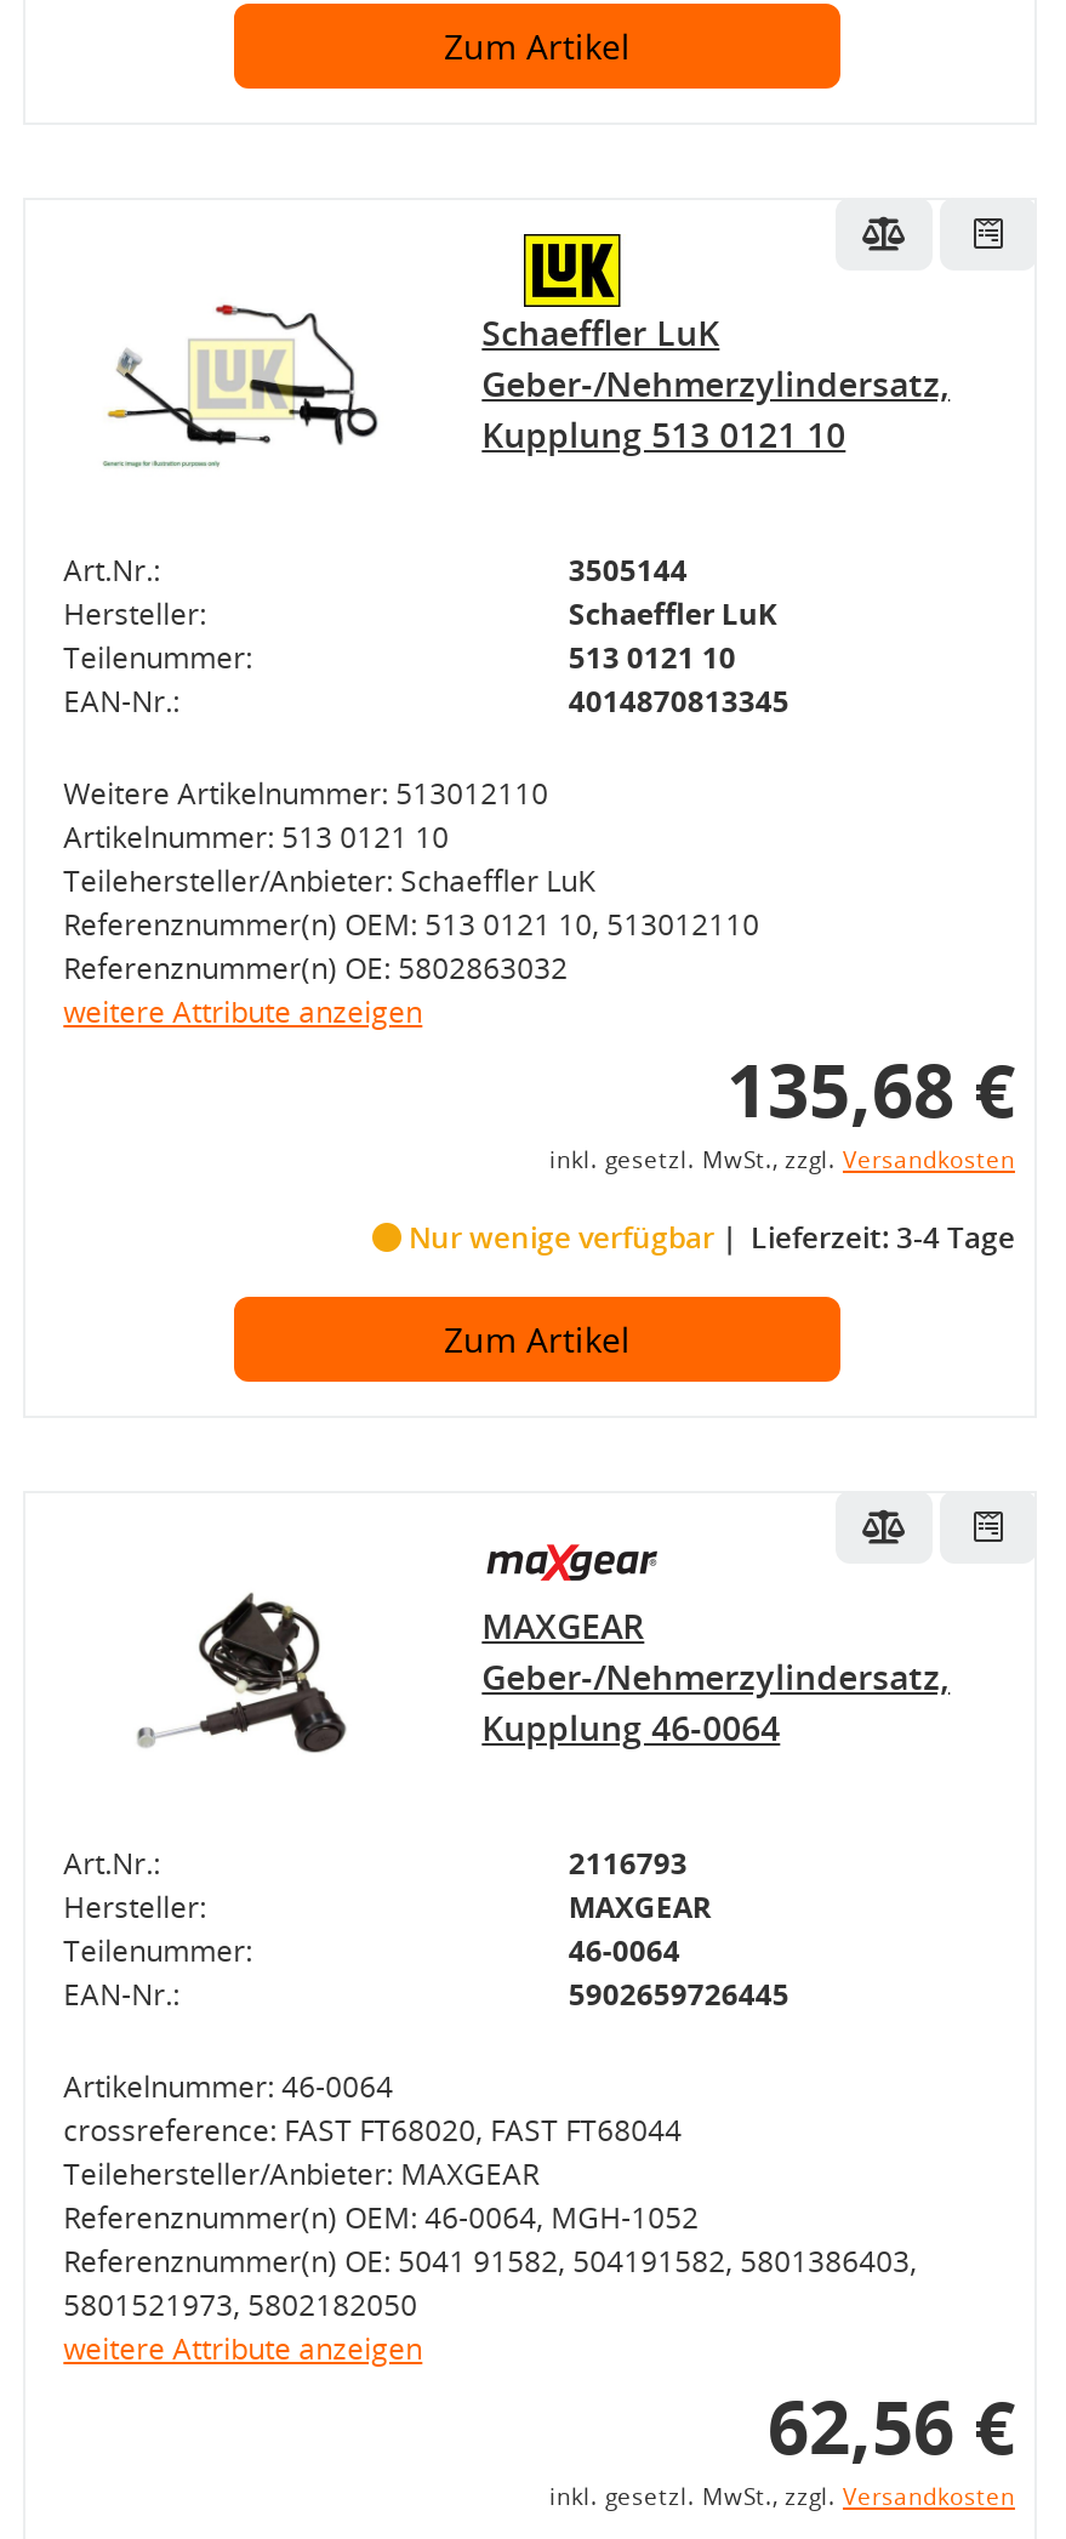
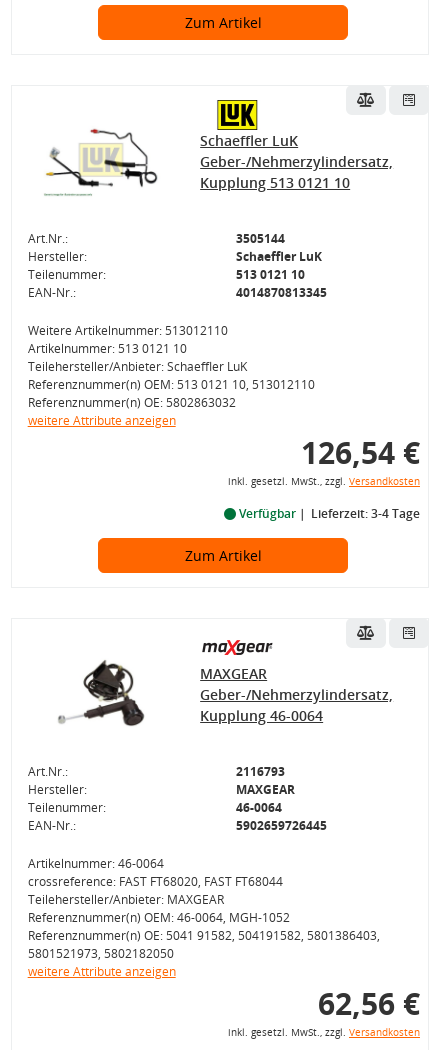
- 135,68 €
+ 126,54 €

- Nur wenige verfügbar
+ Verfügbar
